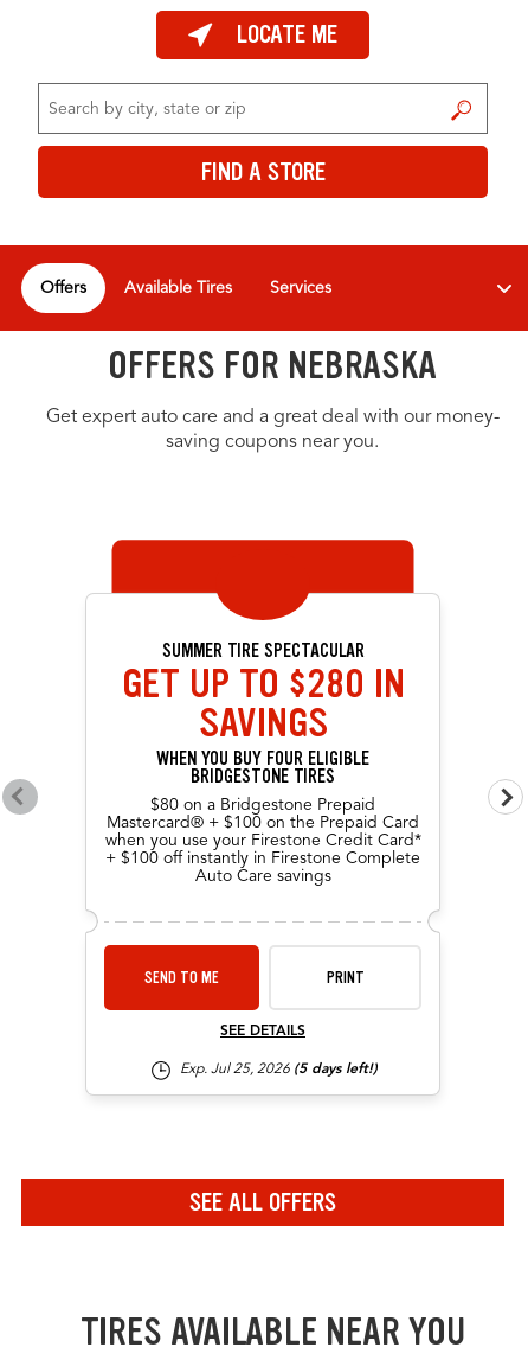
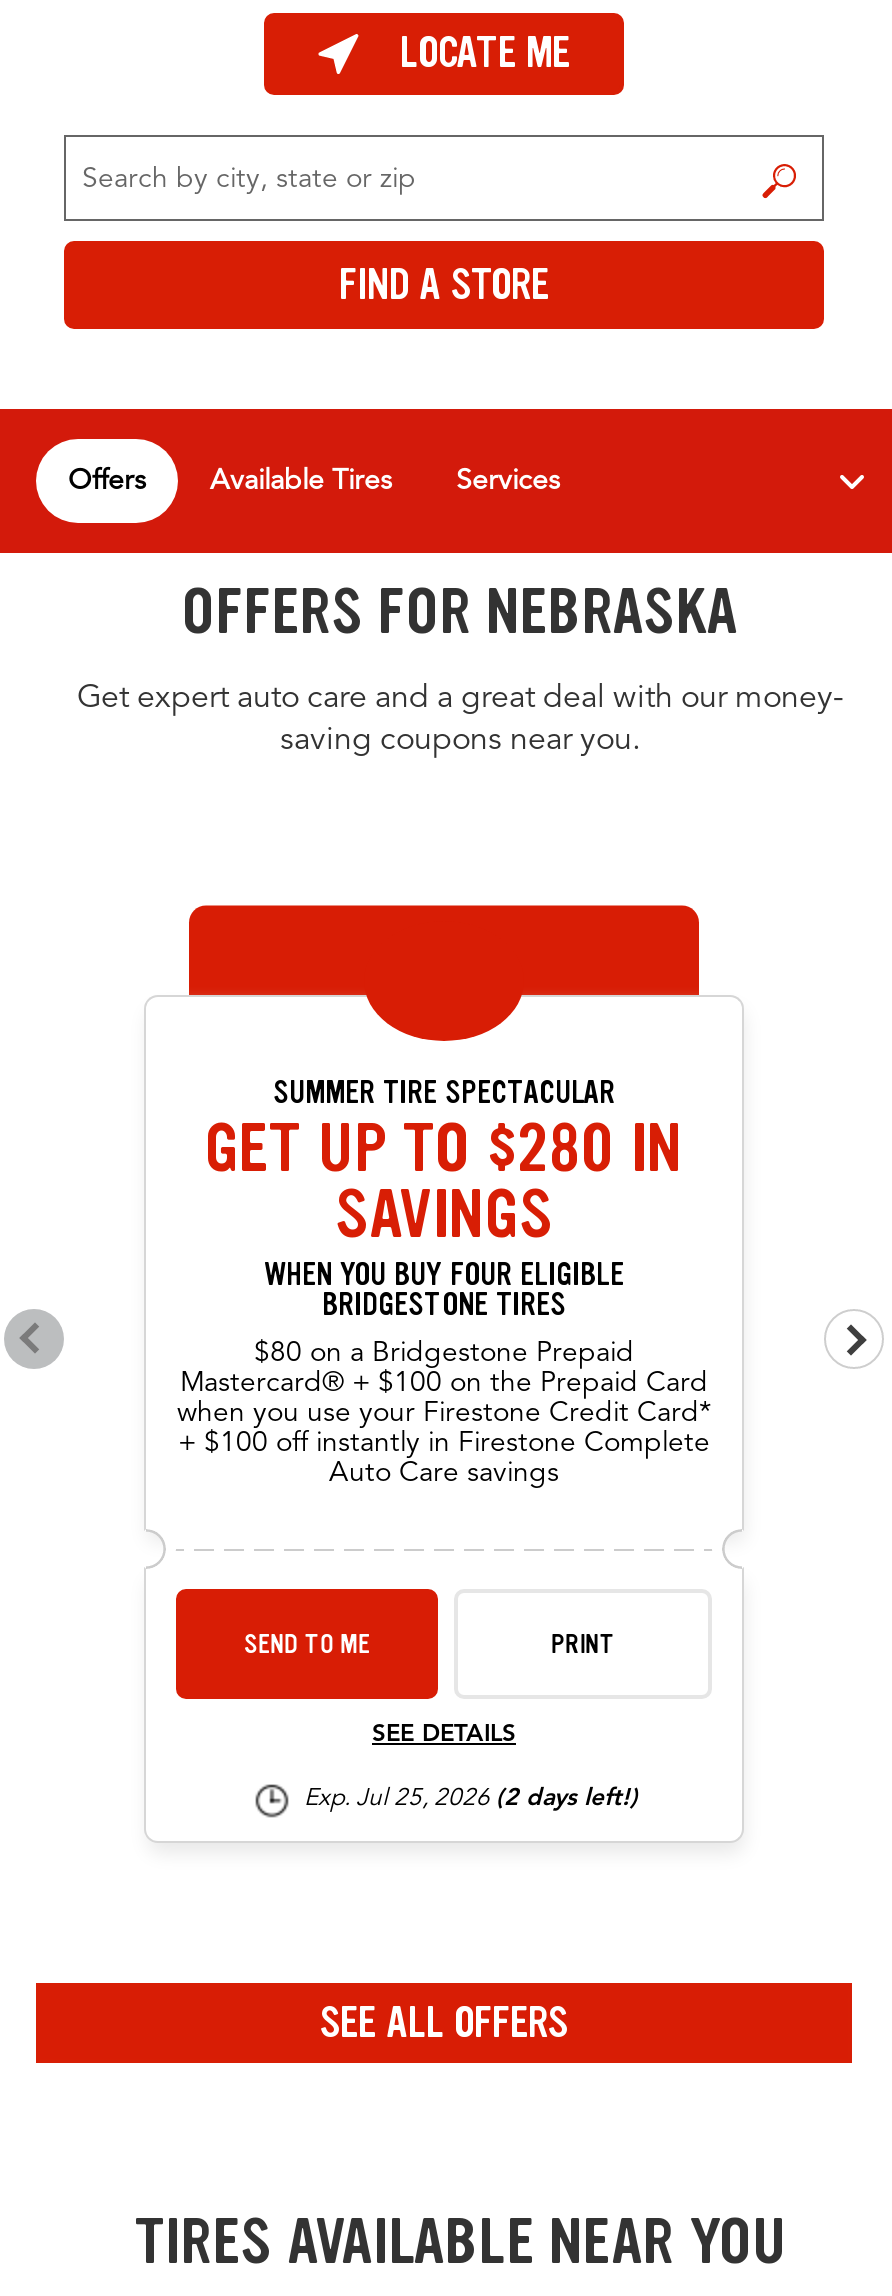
- Exp. Jul 25, 2026 (5 days left!)
+ Exp. Jul 25, 2026 (2 days left!)
